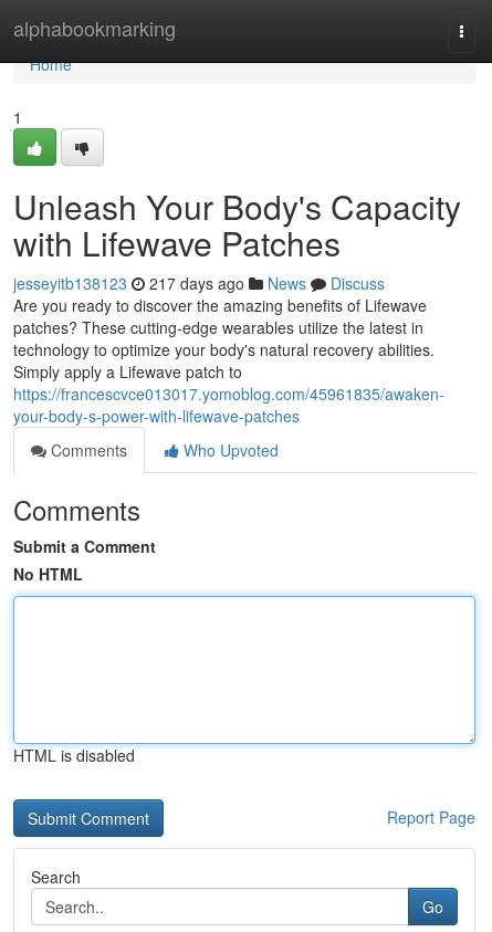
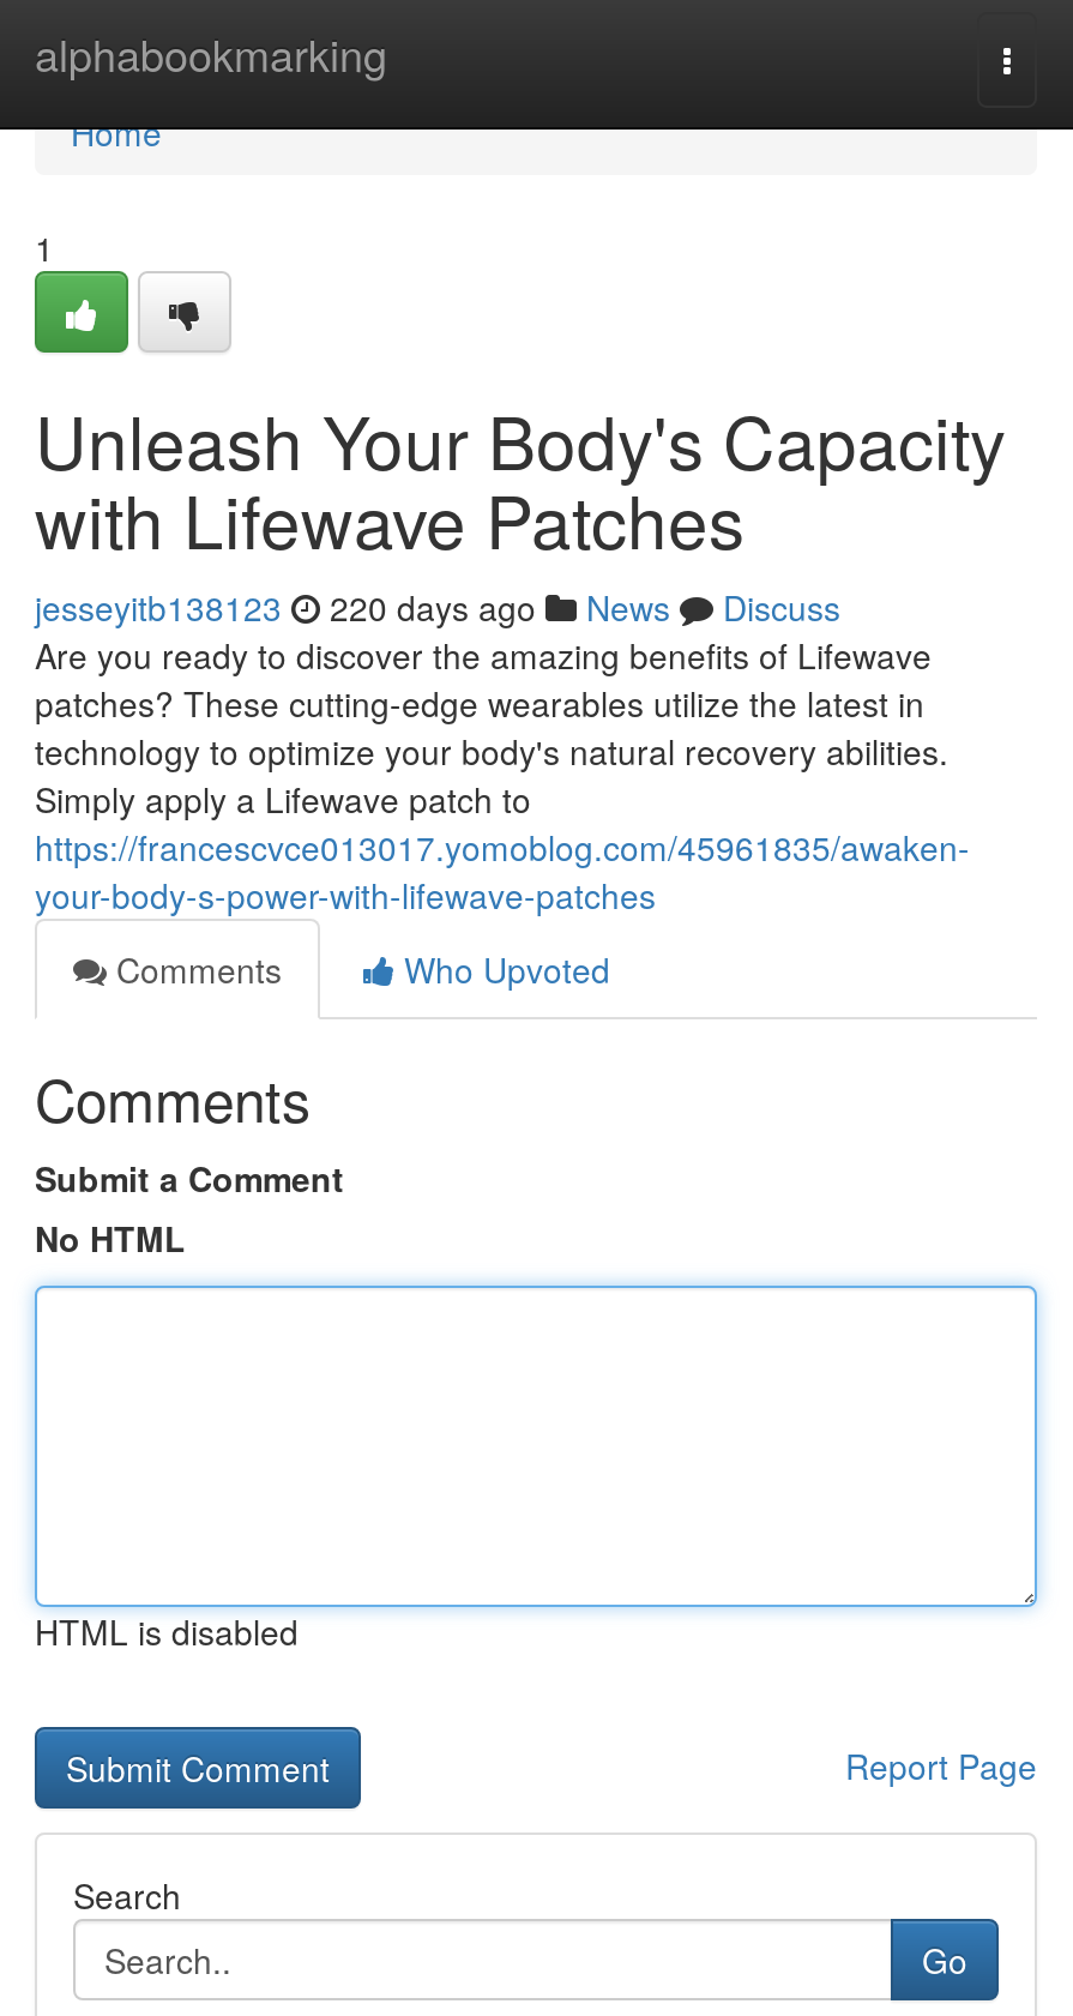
- jesseyitb138123 217 days ago News Discuss
+ jesseyitb138123 220 days ago News Discuss
